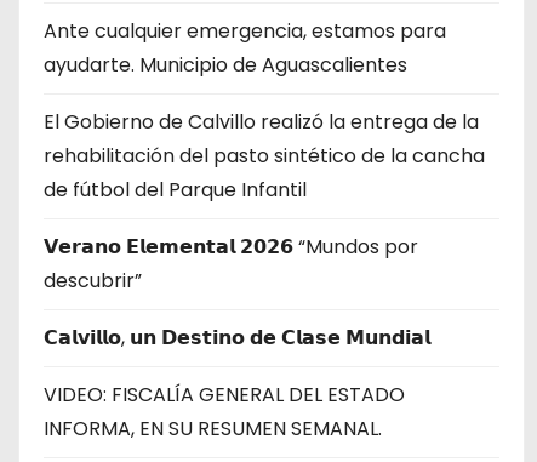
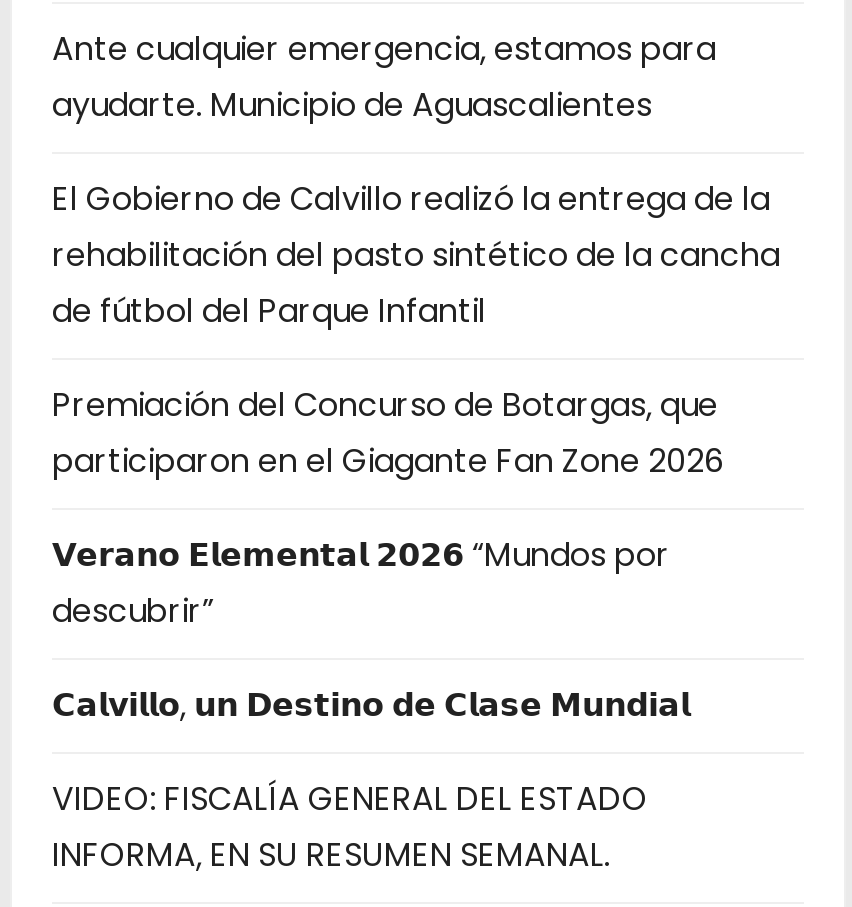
+ Premiación del Concurso de Botargas, que
+ participaron en el Giagante Fan Zone 2026
